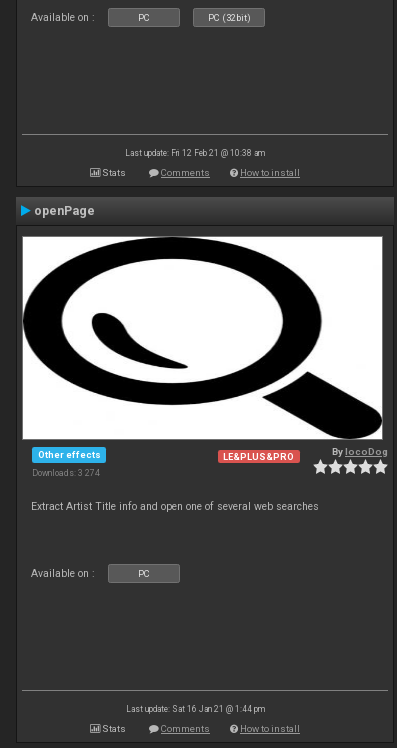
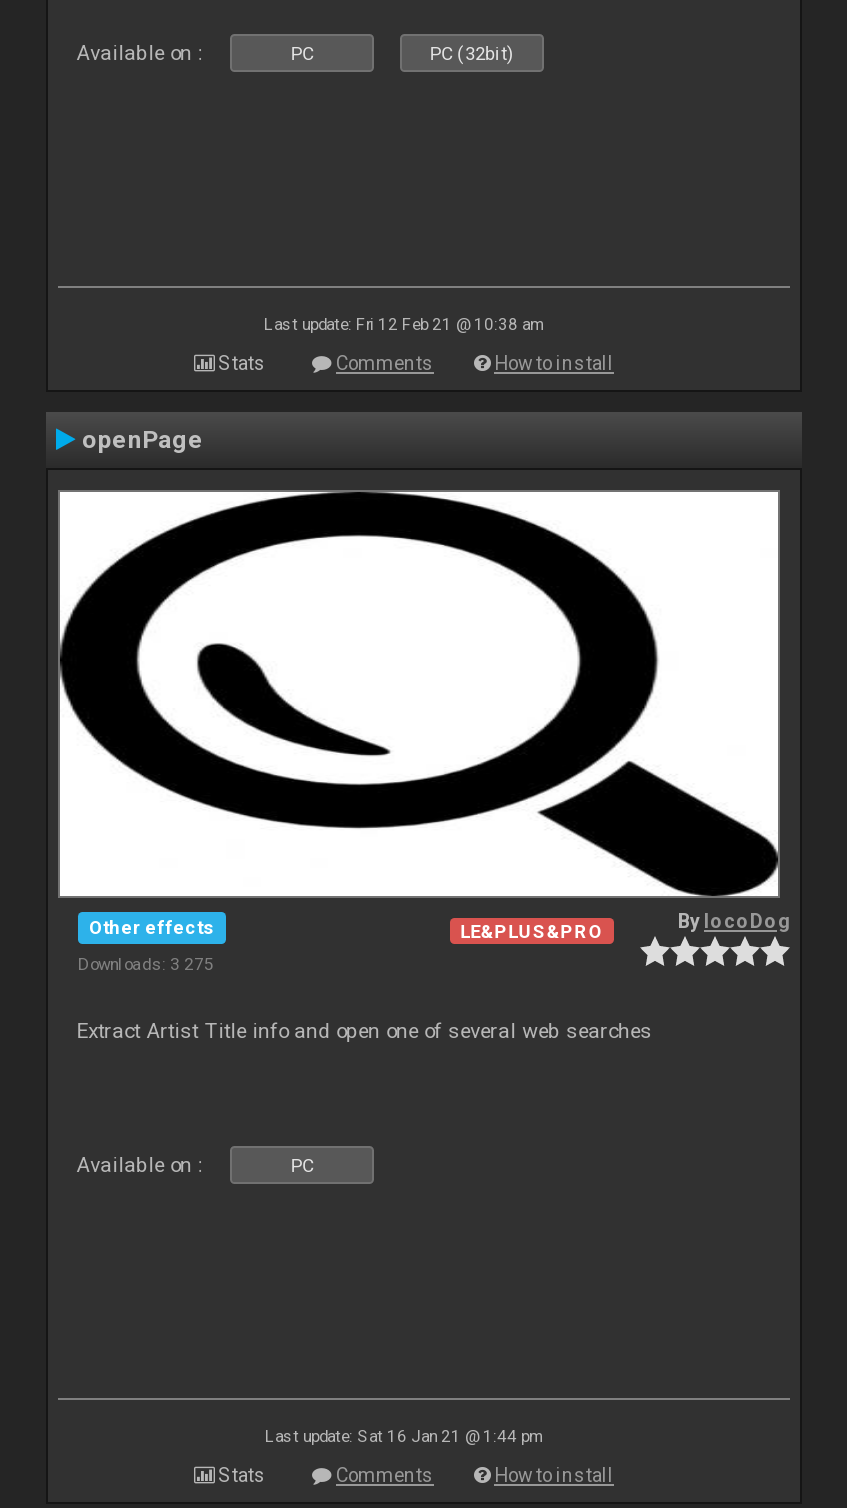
- Downloads: 3 274
+ Downloads: 3 275
